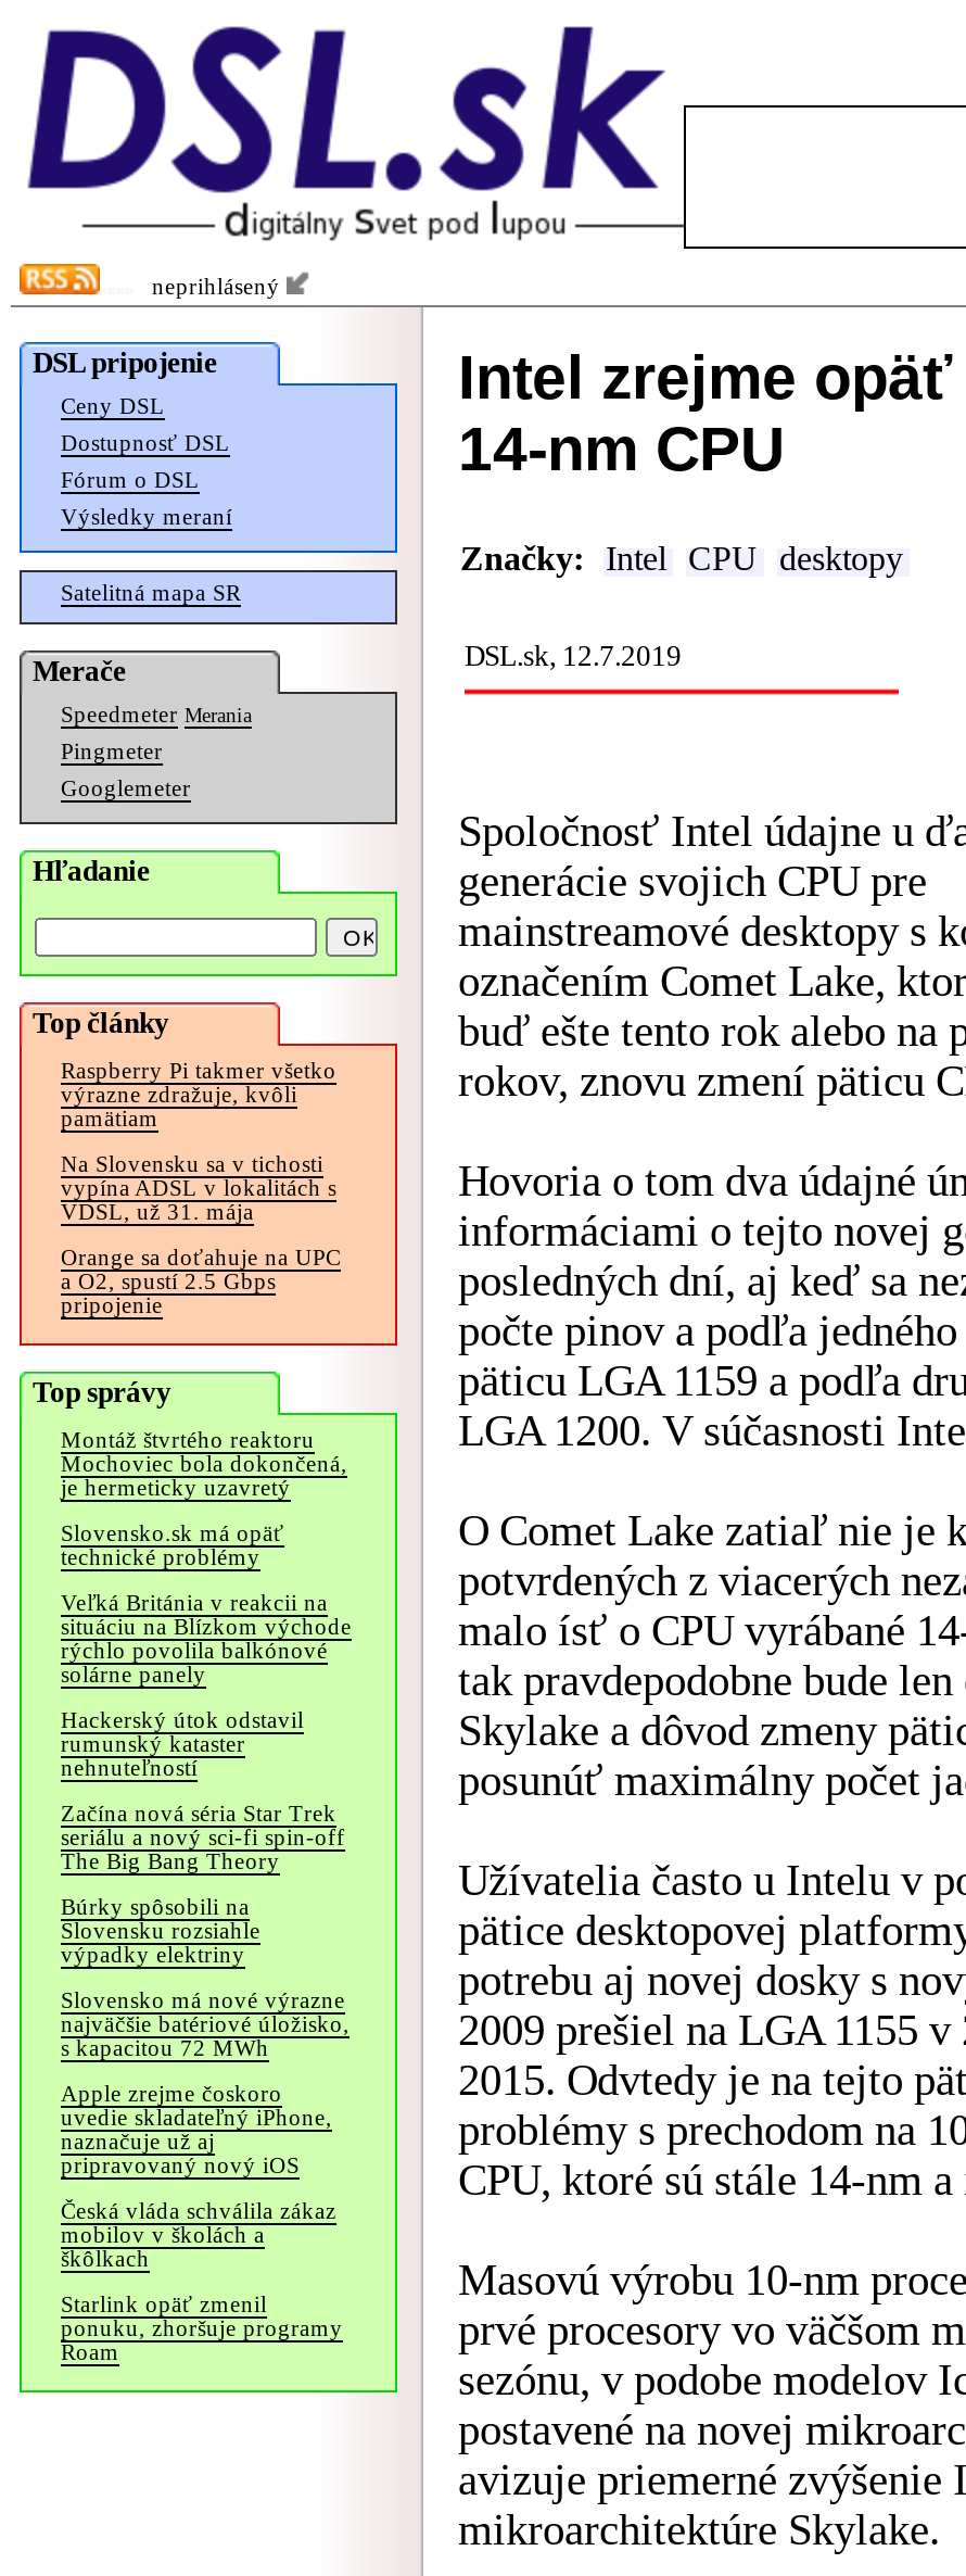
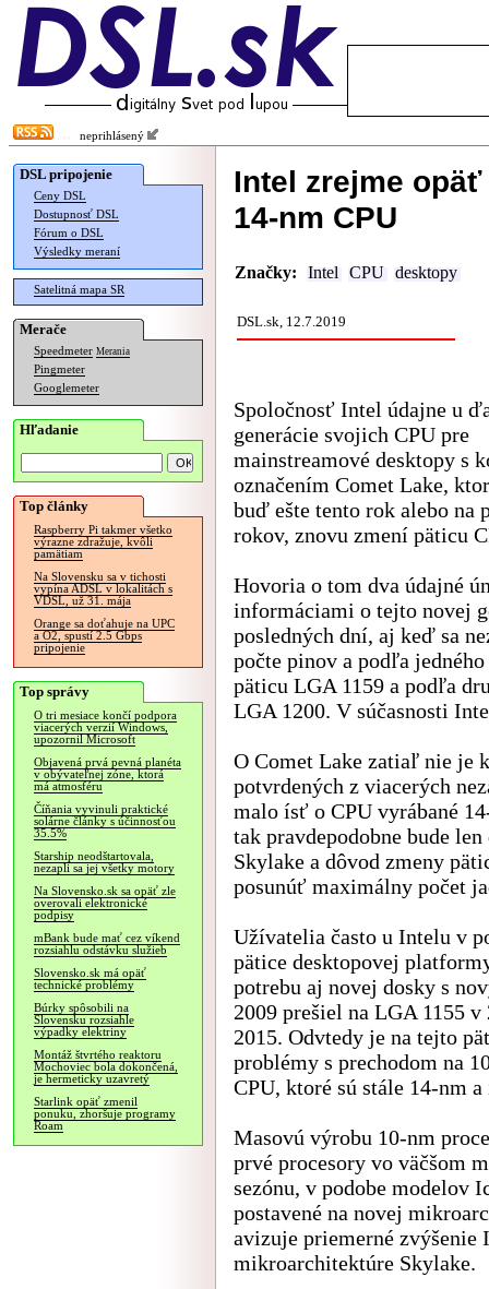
moved down: Montáž štvrtého reaktoru | Mochoviec bola dokončená, | je hermeticky uzavretý

+ O tri mesiace končí podpora
+ viacerých verzií Windows,
+ upozornil Microsoft
+ Objavená prvá pevná planéta
+ v obývateľnej zóne, ktorá
+ má atmosféru
+ Číňania vyvinuli praktické
+ solárne články s účinnosťou
+ 35.5%
+ Starship neodštartovala,
+ nezapli sa jej všetky motory
+ Na Slovensko.sk sa opäť zle
+ overovali elektronické
+ podpisy
+ mBank bude mať cez víkend
+ rozsiahlu odstávku služieb

moved down: Slovensko.sk má opäť | technické problémy

- Veľká Británia v reakcii na
- situáciu na Blízkom východe
- rýchlo povolila balkónové
- solárne panely
- Hackerský útok odstavil
- rumunský kataster
- nehnuteľností
- Začína nová séria Star Trek
- seriálu a nový sci-fi spin-off
- The Big Bang Theory

moved down: Búrky spôsobili na | Slovensku rozsiahle | výpadky elektriny

- Slovensko má nové výrazne
- najväčšie batériové úložisko,
- s kapacitou 72 MWh
- Apple zrejme čoskoro
- uvedie skladateľný iPhone,
- naznačuje už aj
- pripravovaný nový iOS
- Česká vláda schválila zákaz
- mobilov v školách a
- škôlkach

moved up: Starlink opäť zmenil | ponuku, zhoršuje programy | Roam
